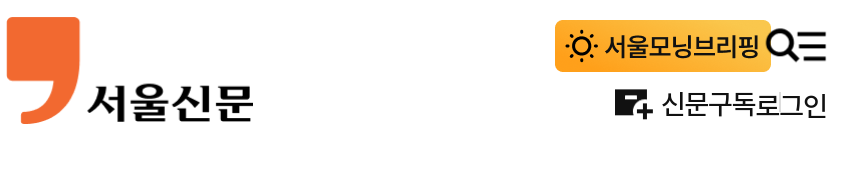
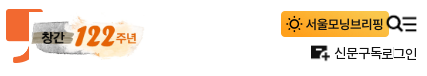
- [image]
+ [image]
